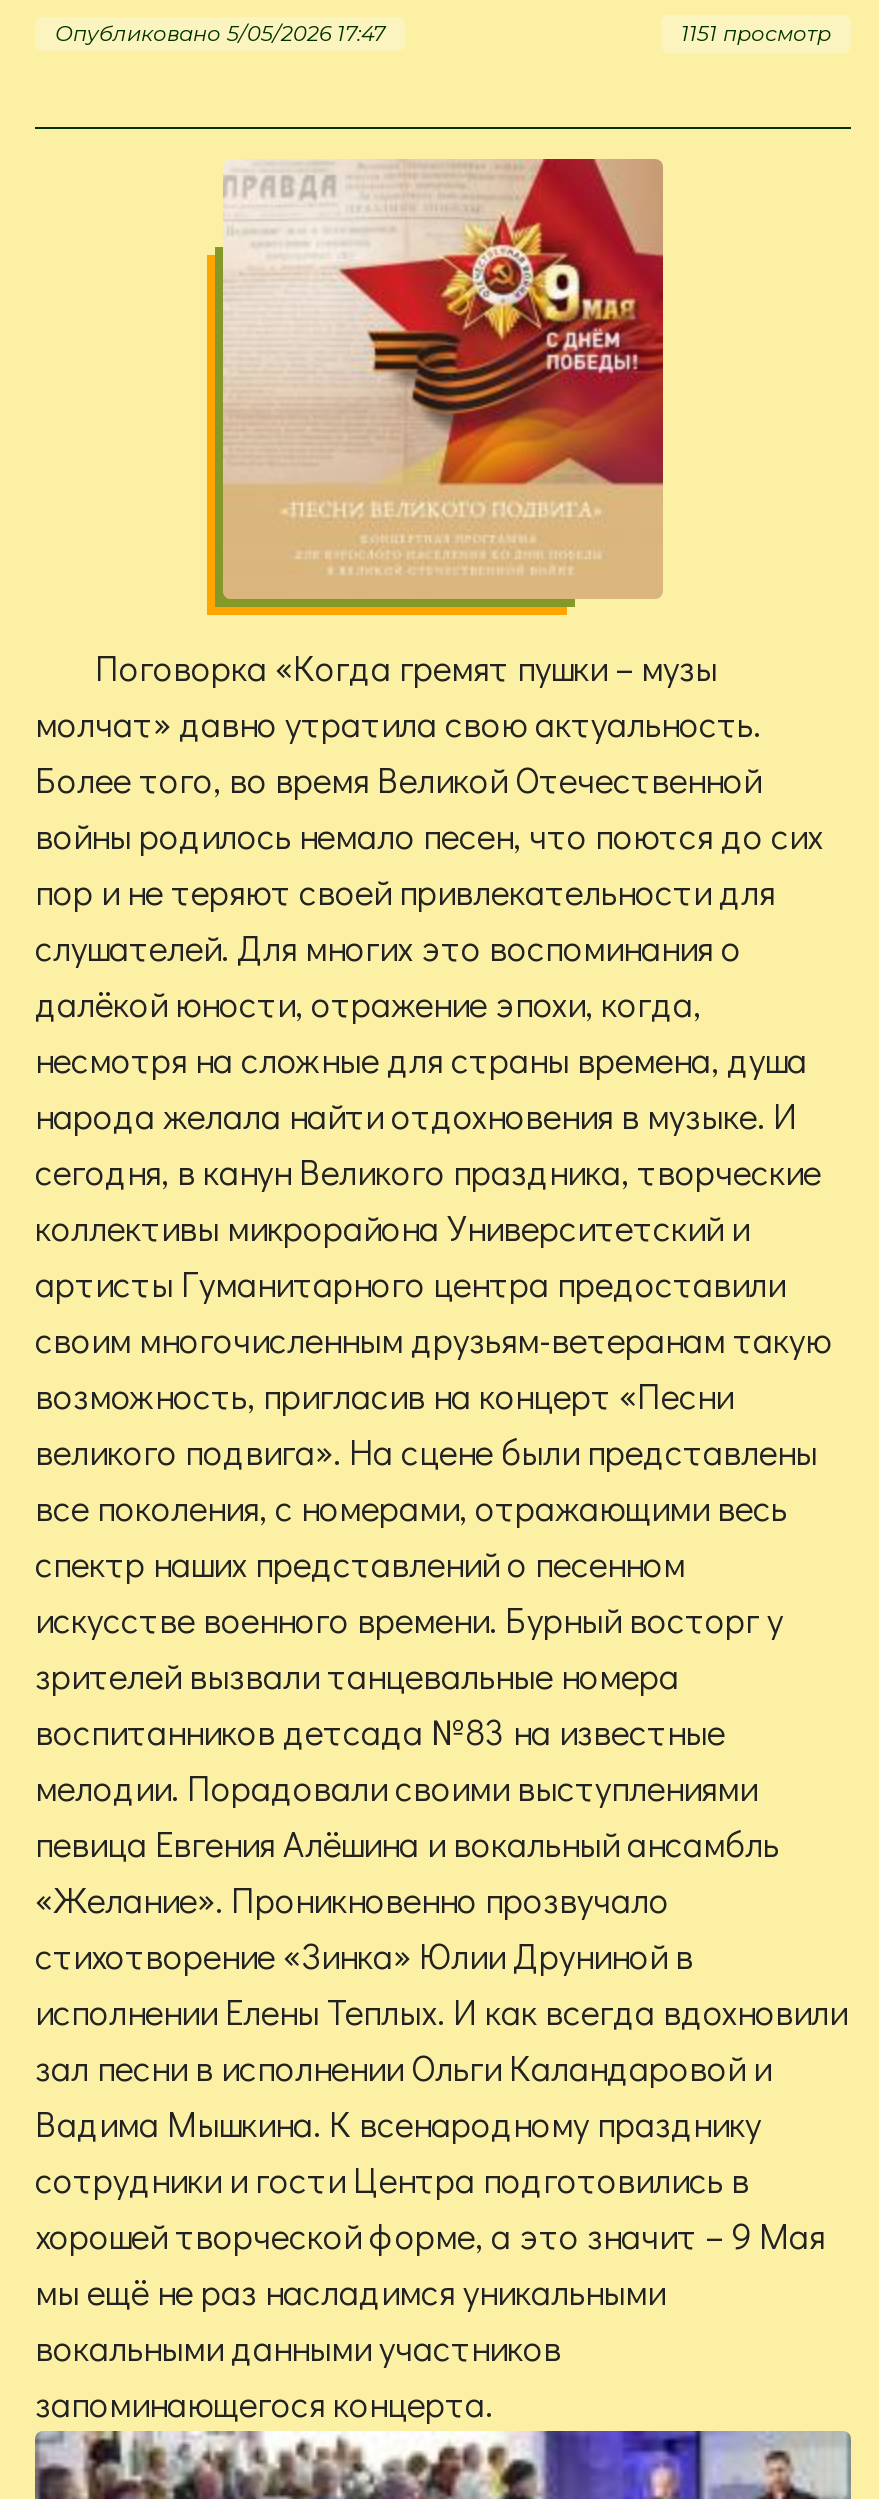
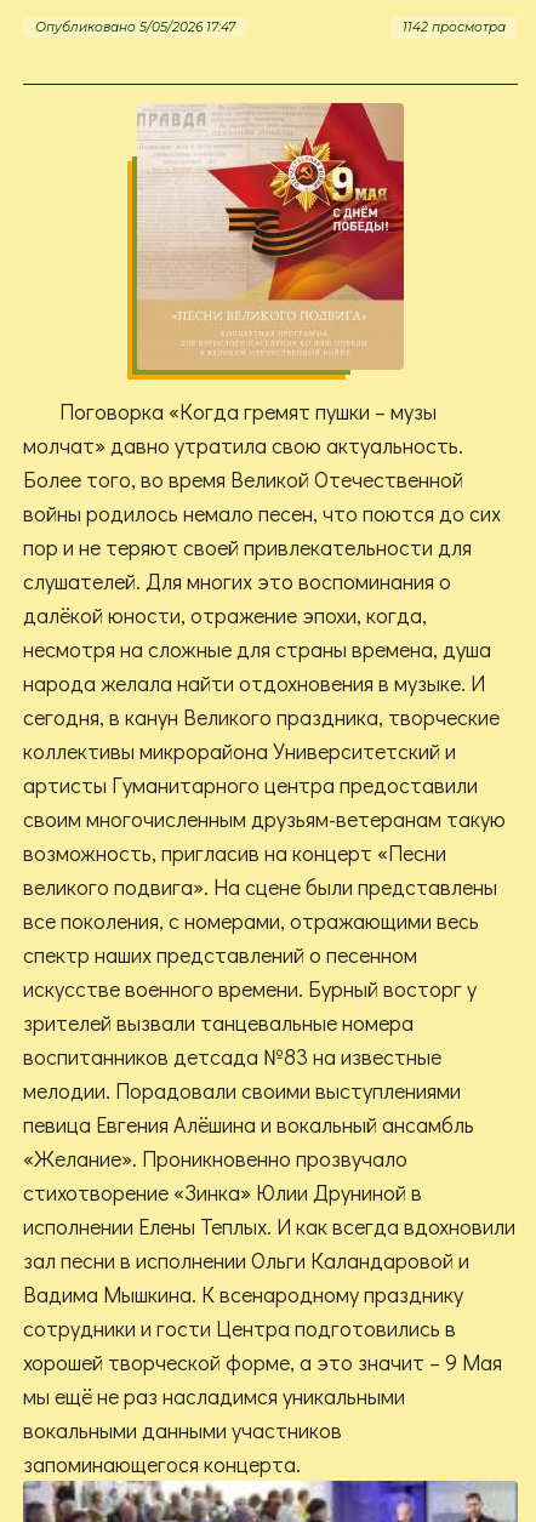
- 1151 просмотр
+ 1142 просмотра
